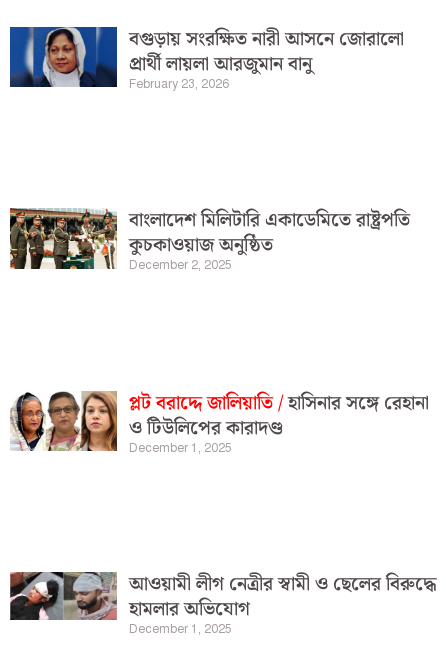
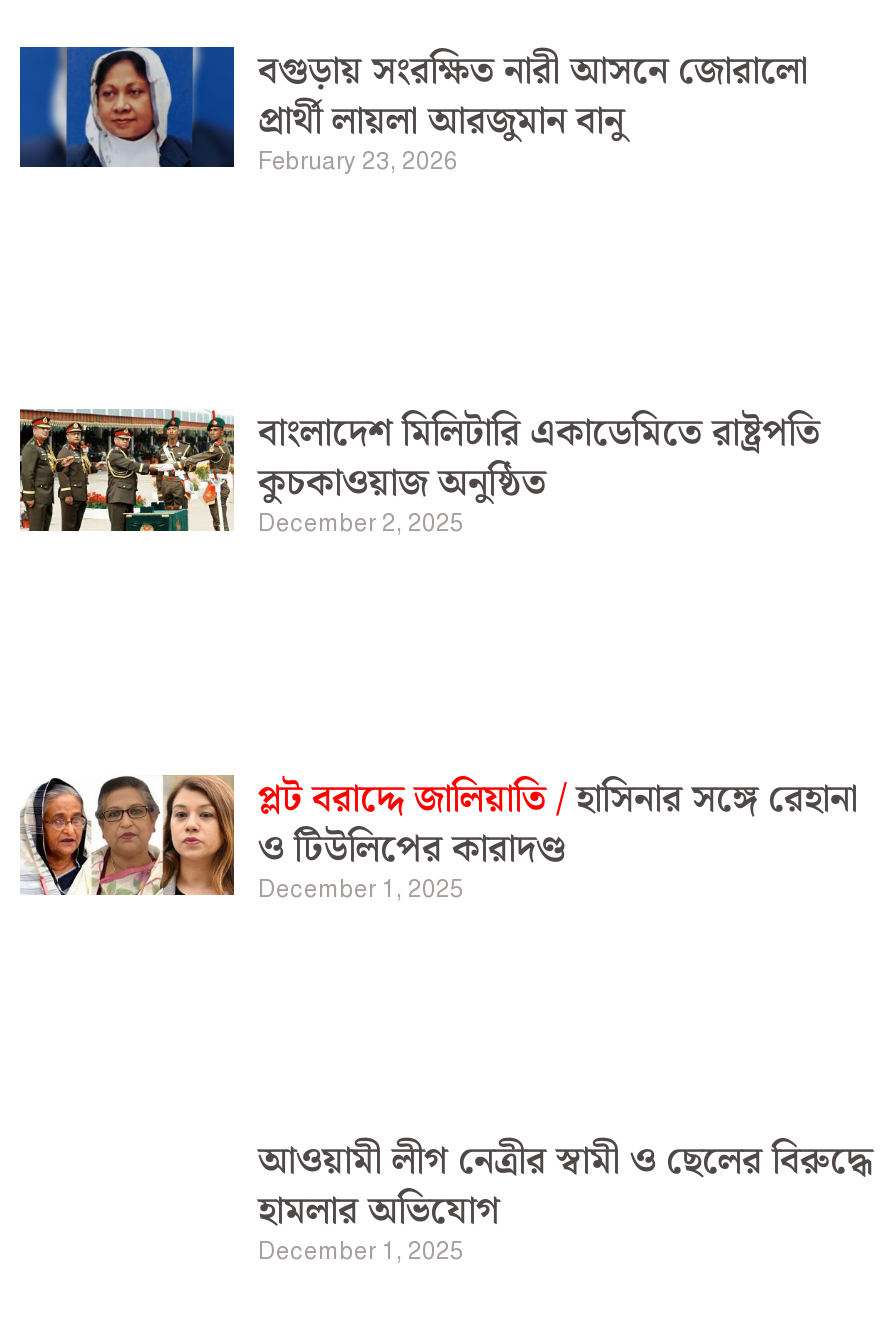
- [image]
